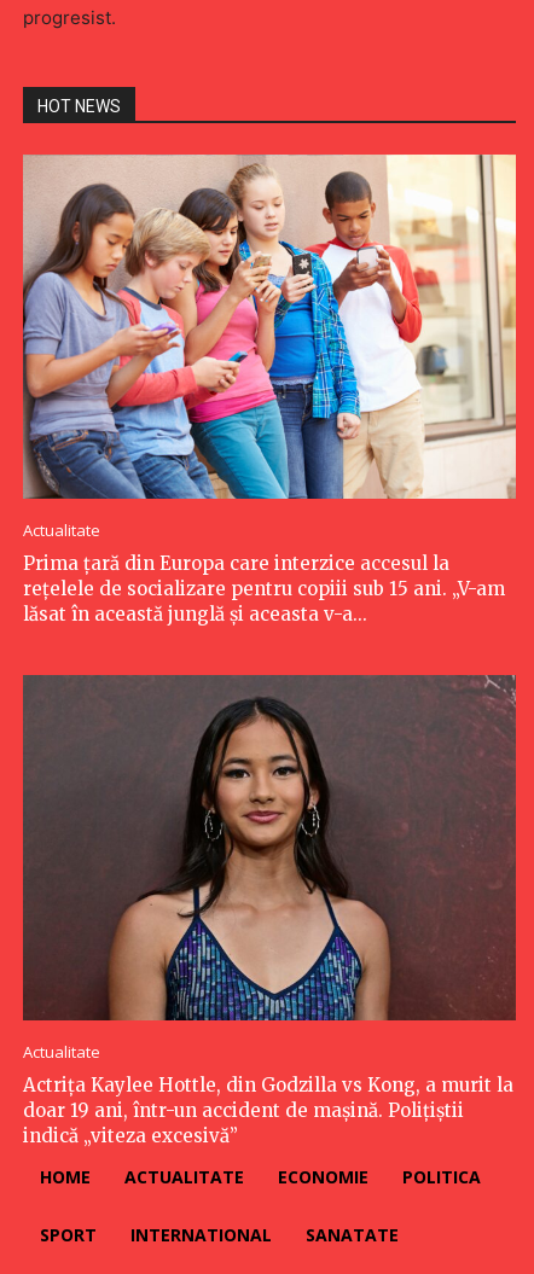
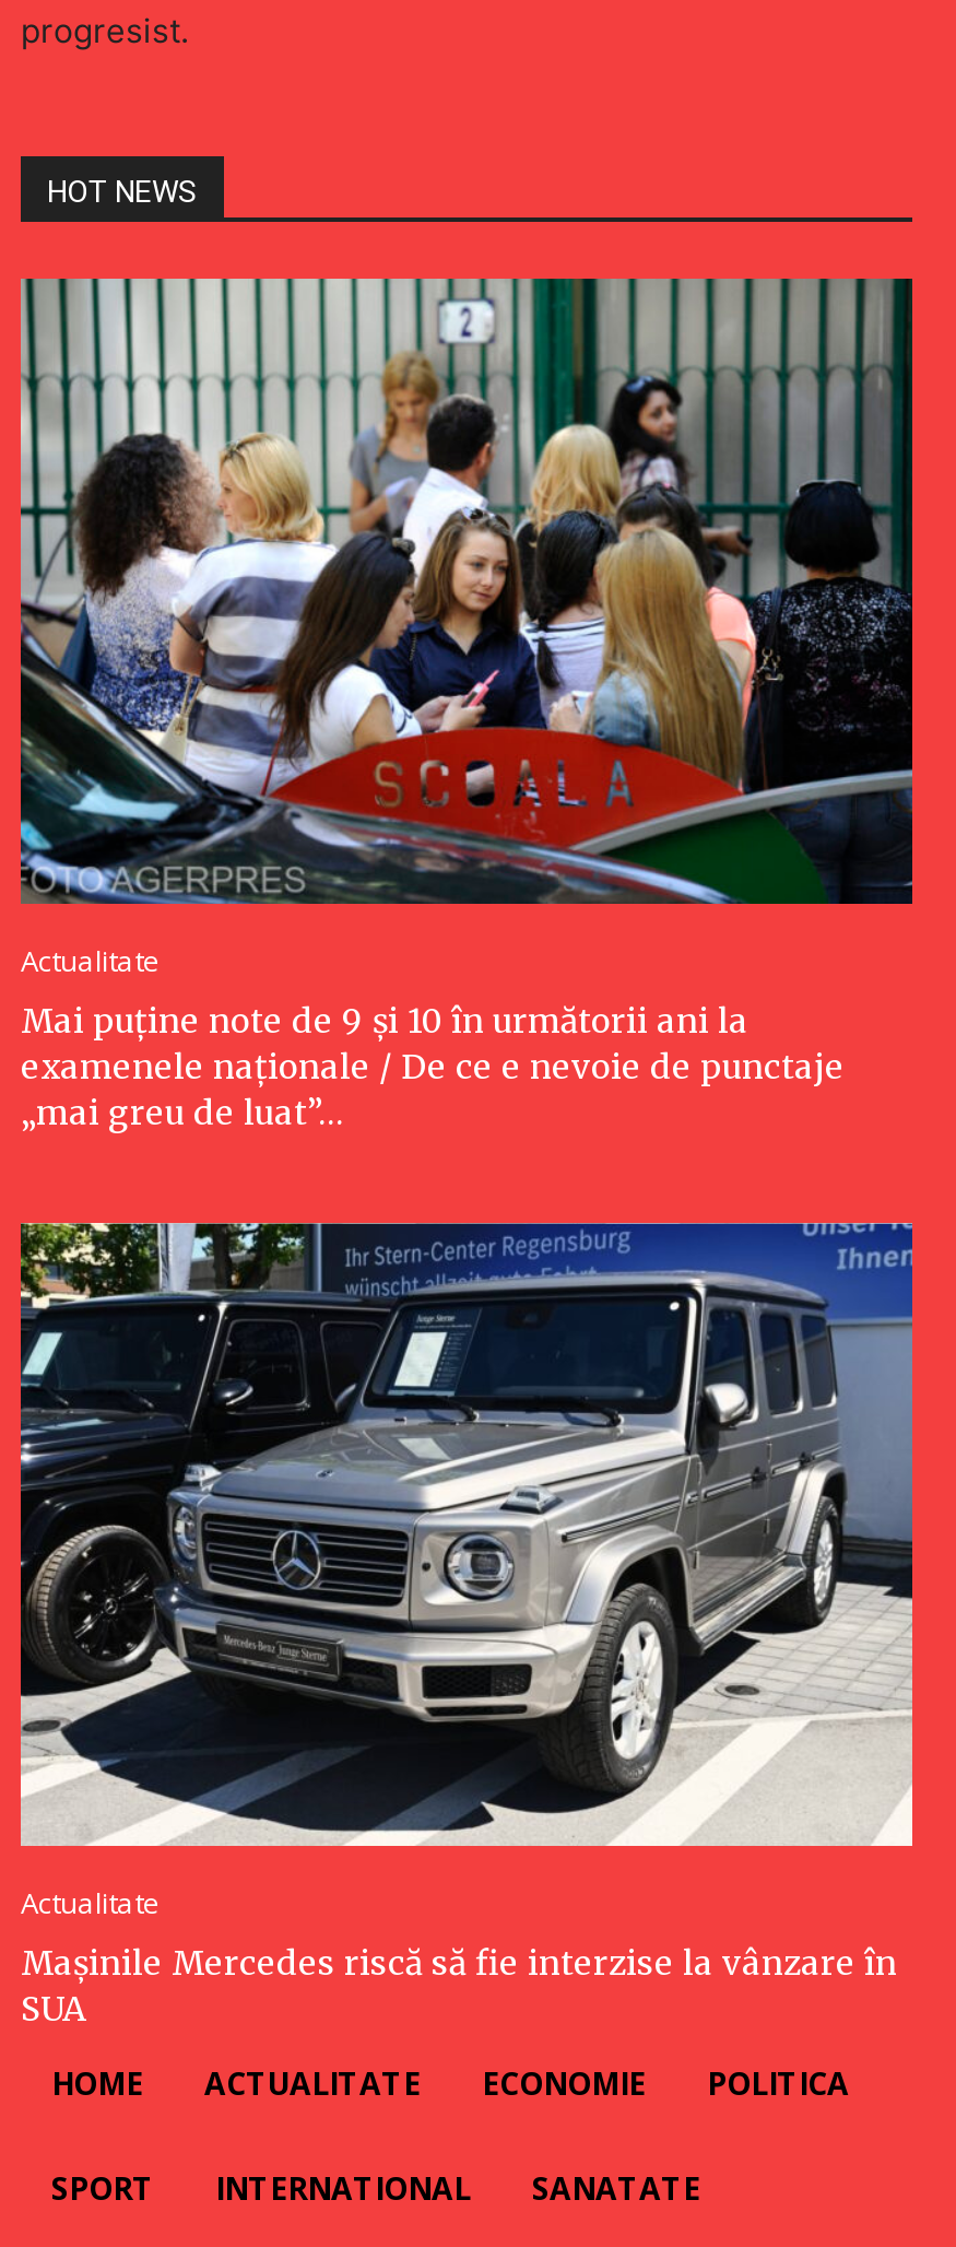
- [image]
+ [image]

- Prima țară din Europa care interzice accesul la
- rețelele de socializare pentru copiii sub 15 ani. „V-am
- lăsat în această junglă și aceasta v-a...
+ Mai puține note de 9 și 10 în următorii ani la
+ examenele naționale / De ce e nevoie de punctaje
+ „mai greu de luat”...

- [image]
+ [image]

- Actrița Kaylee Hottle, din Godzilla vs Kong, a murit la
- doar 19 ani, într-un accident de mașină. Polițiștii
- indică „viteza excesivă”
+ Mașinile Mercedes riscă să fie interzise la vânzare în
+ SUA
